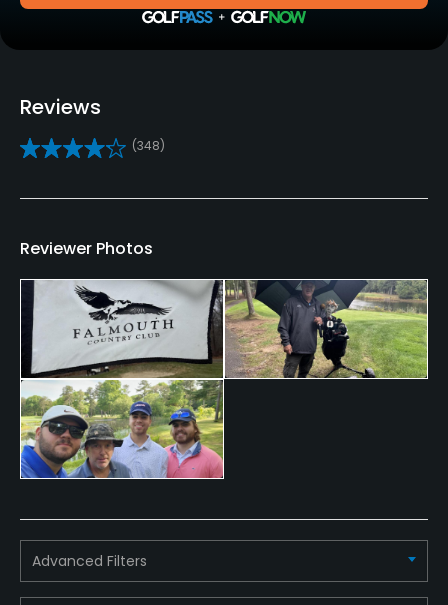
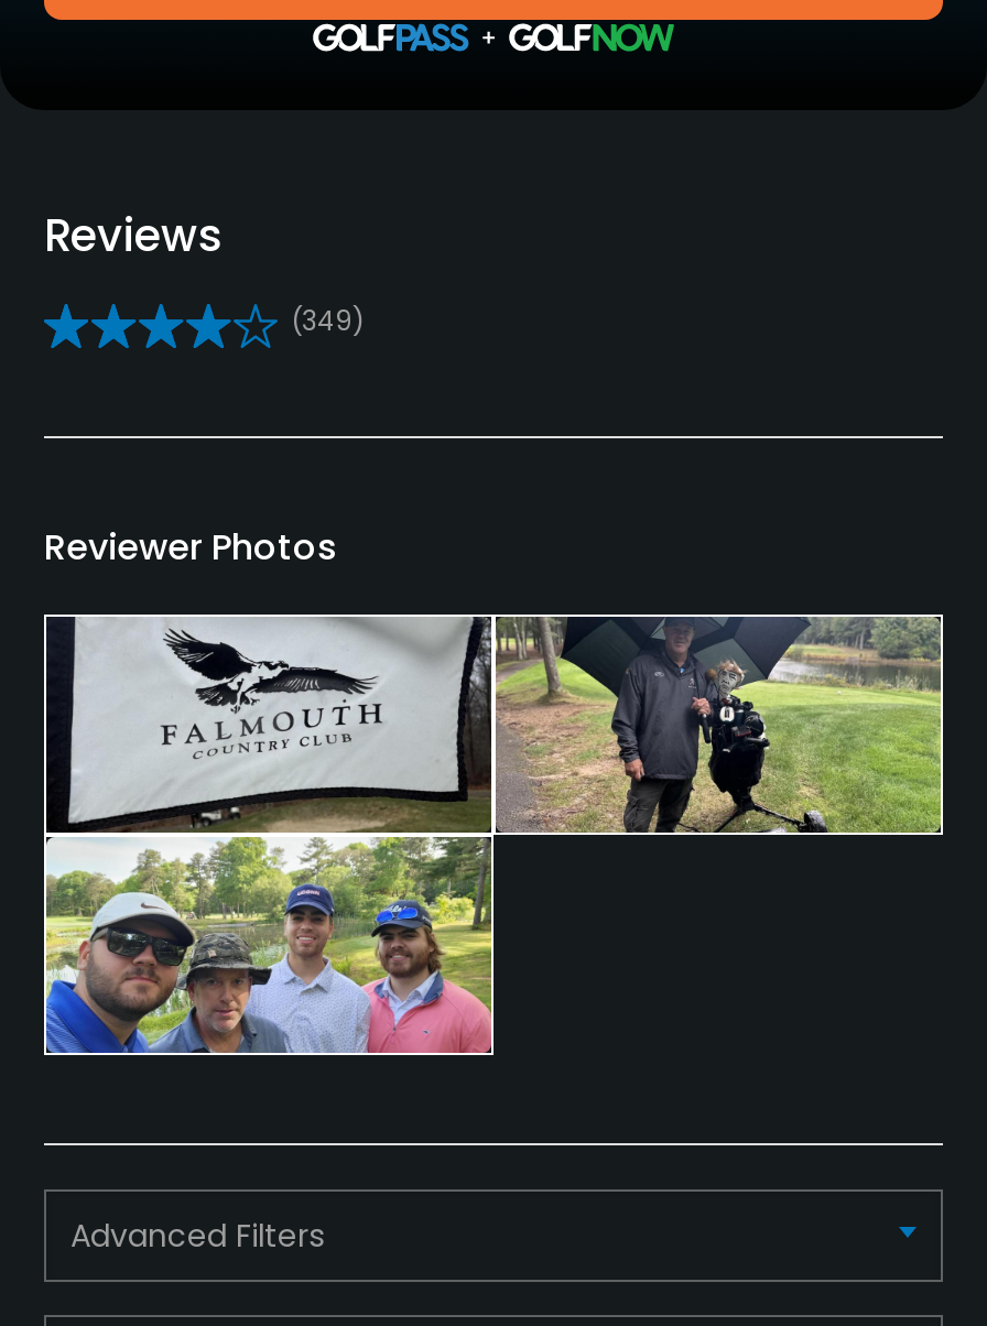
- (348)
+ (349)
